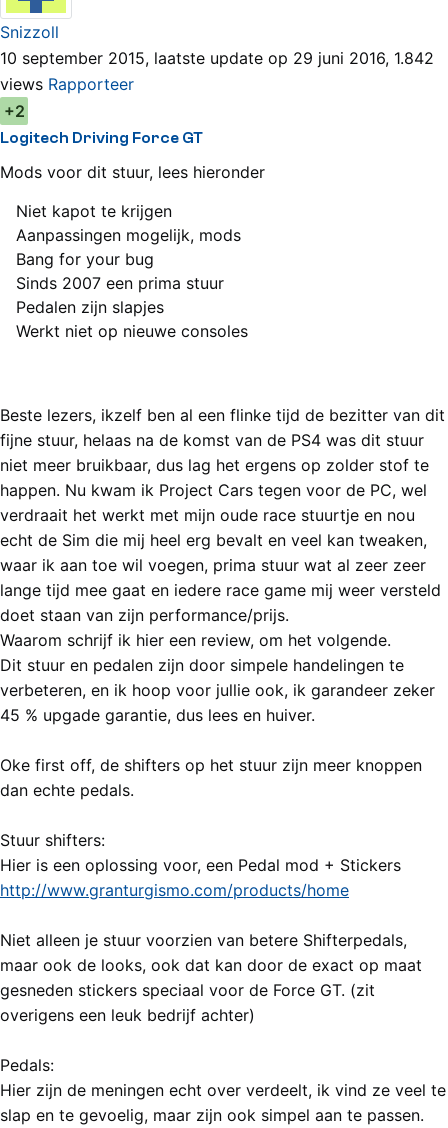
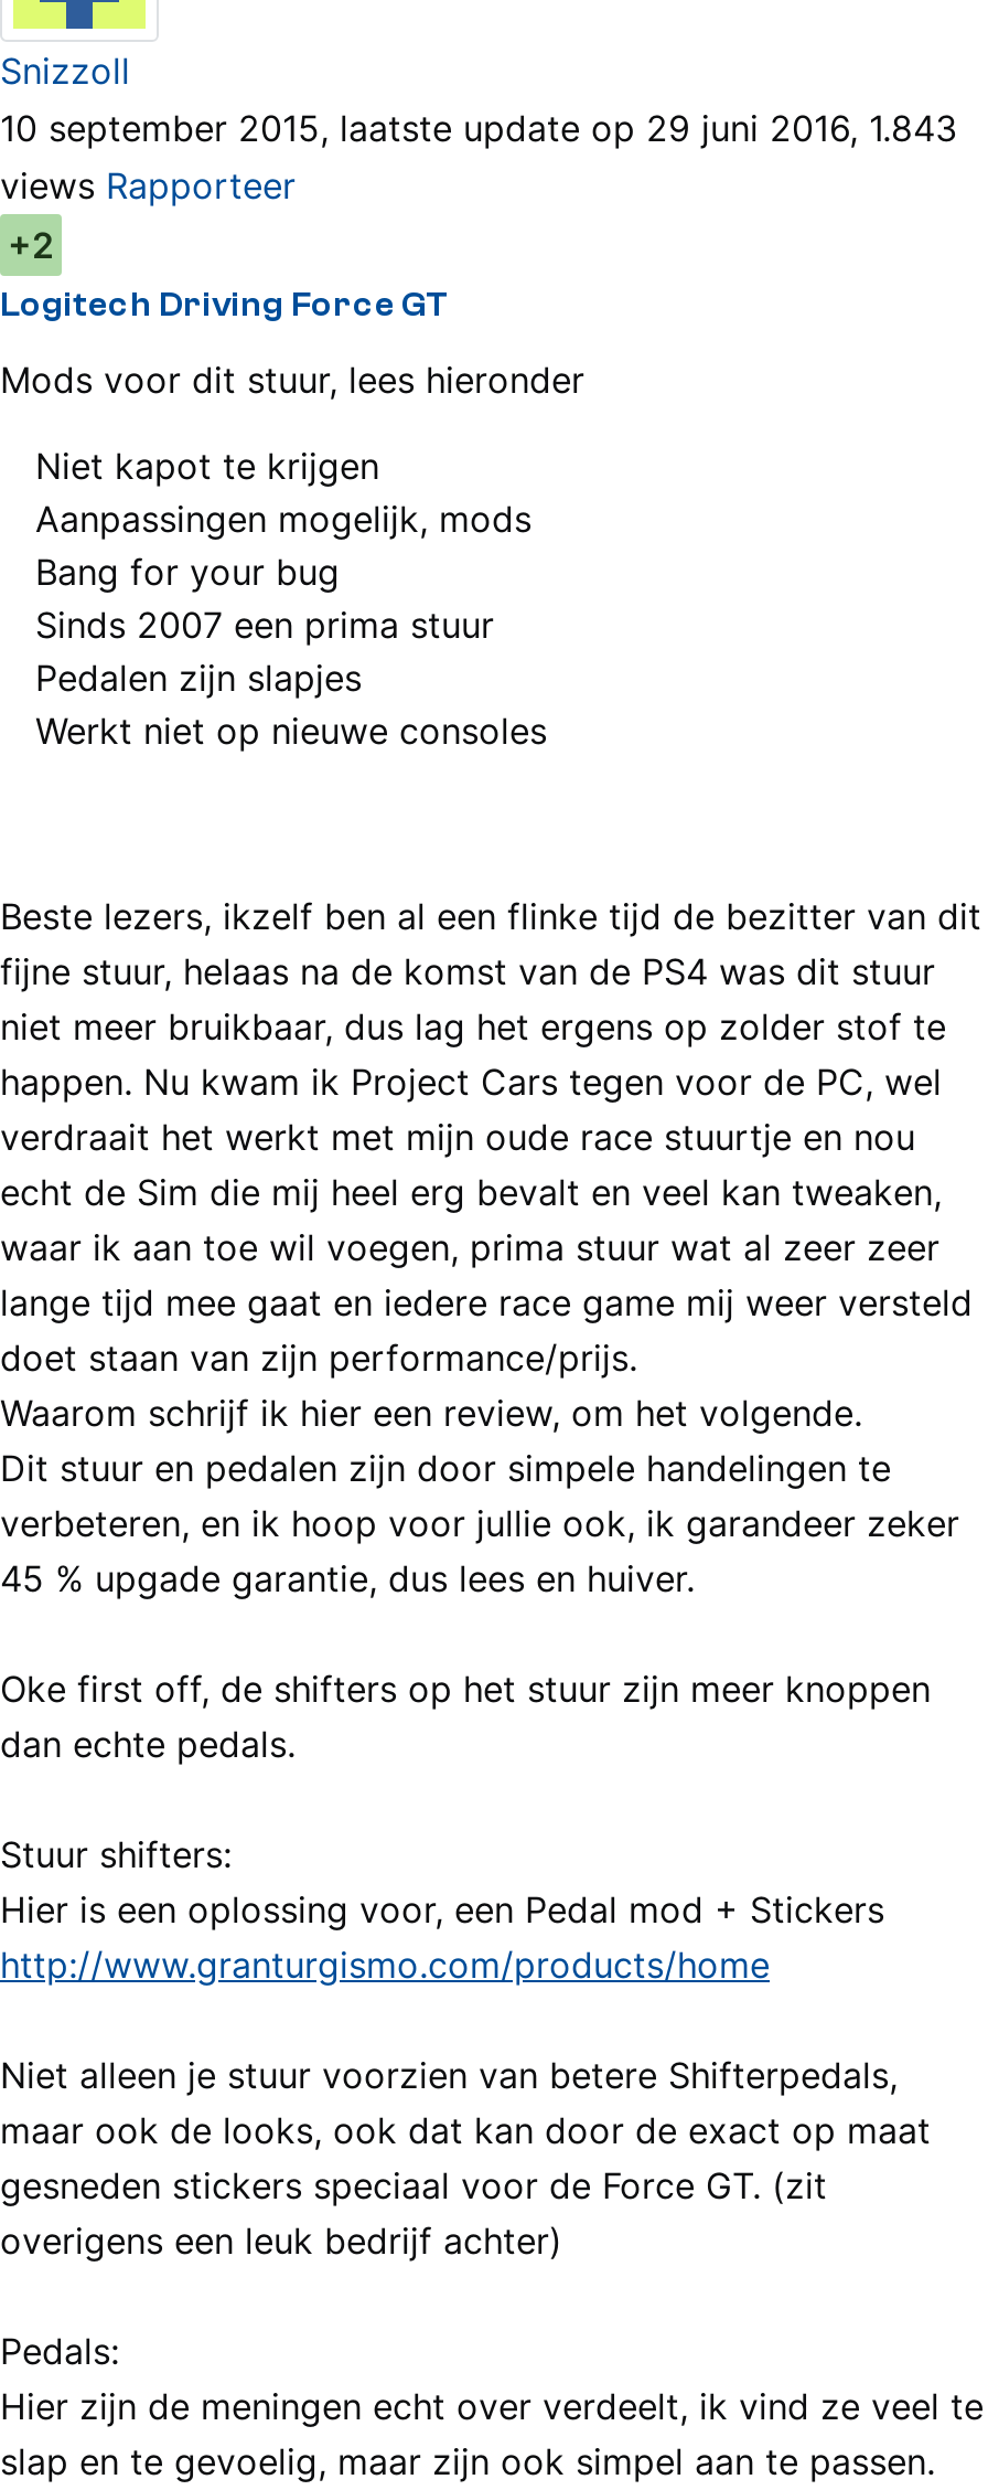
- 10 september 2015, laatste update op 29 juni 2016, 1.842
+ 10 september 2015, laatste update op 29 juni 2016, 1.843
